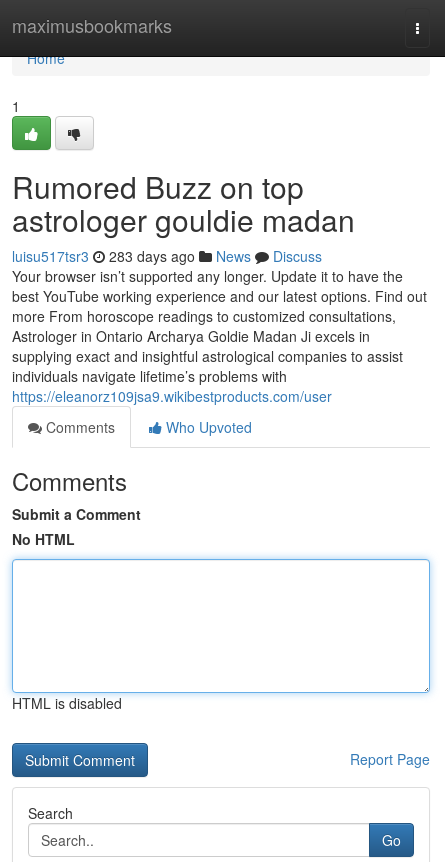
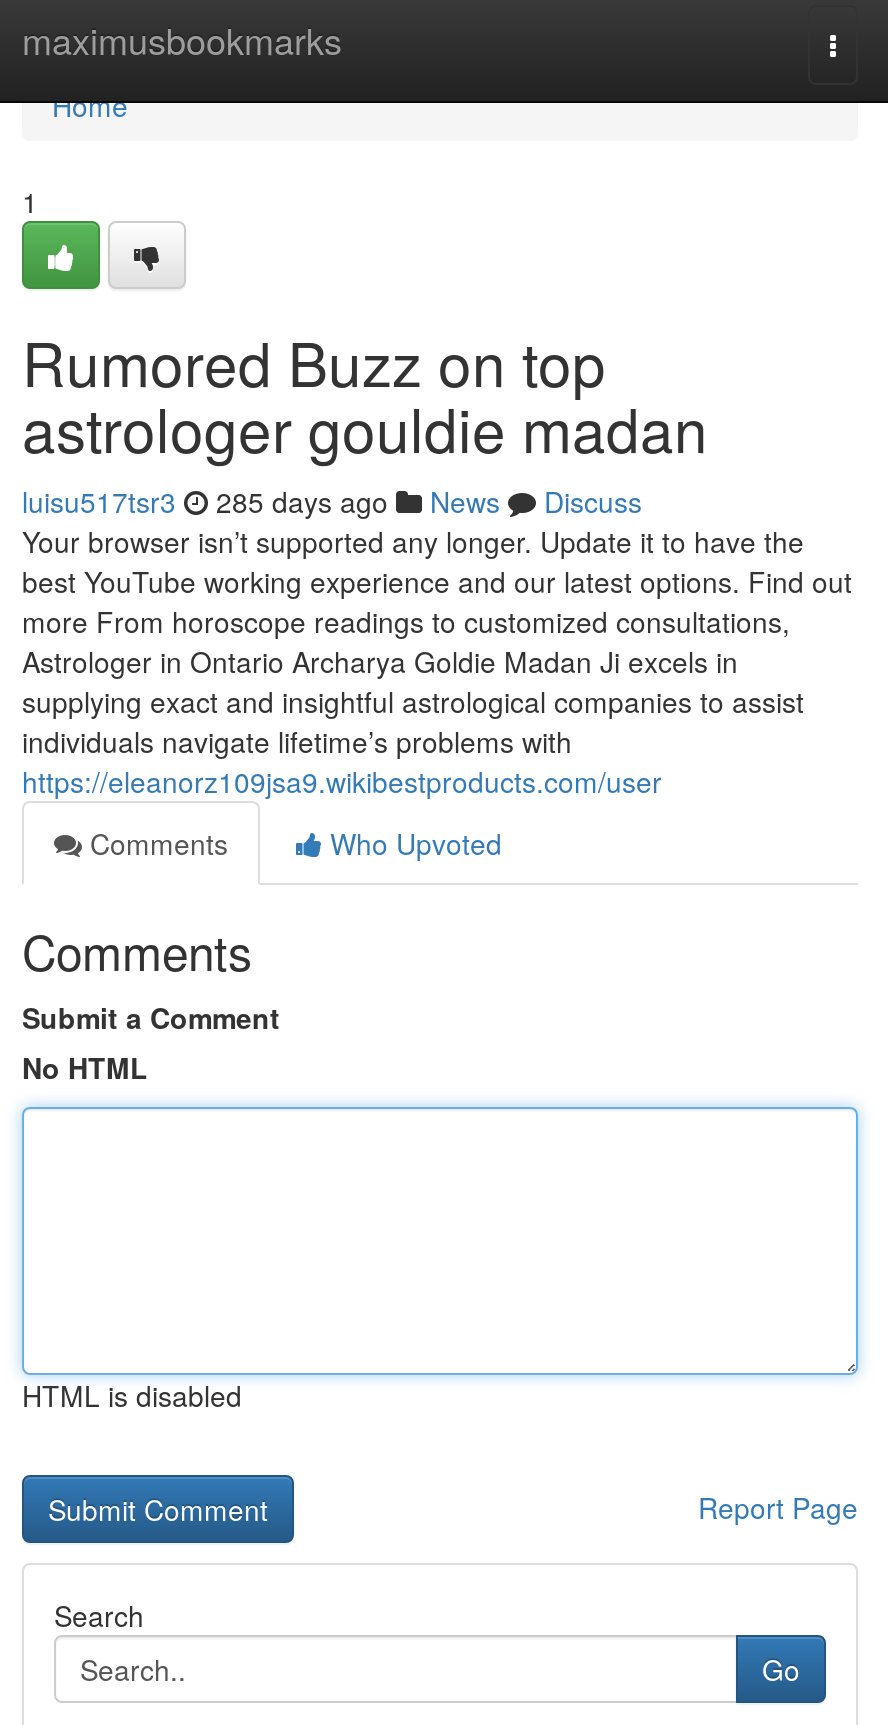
- luisu517tsr3 283 days ago News Discuss
+ luisu517tsr3 285 days ago News Discuss
